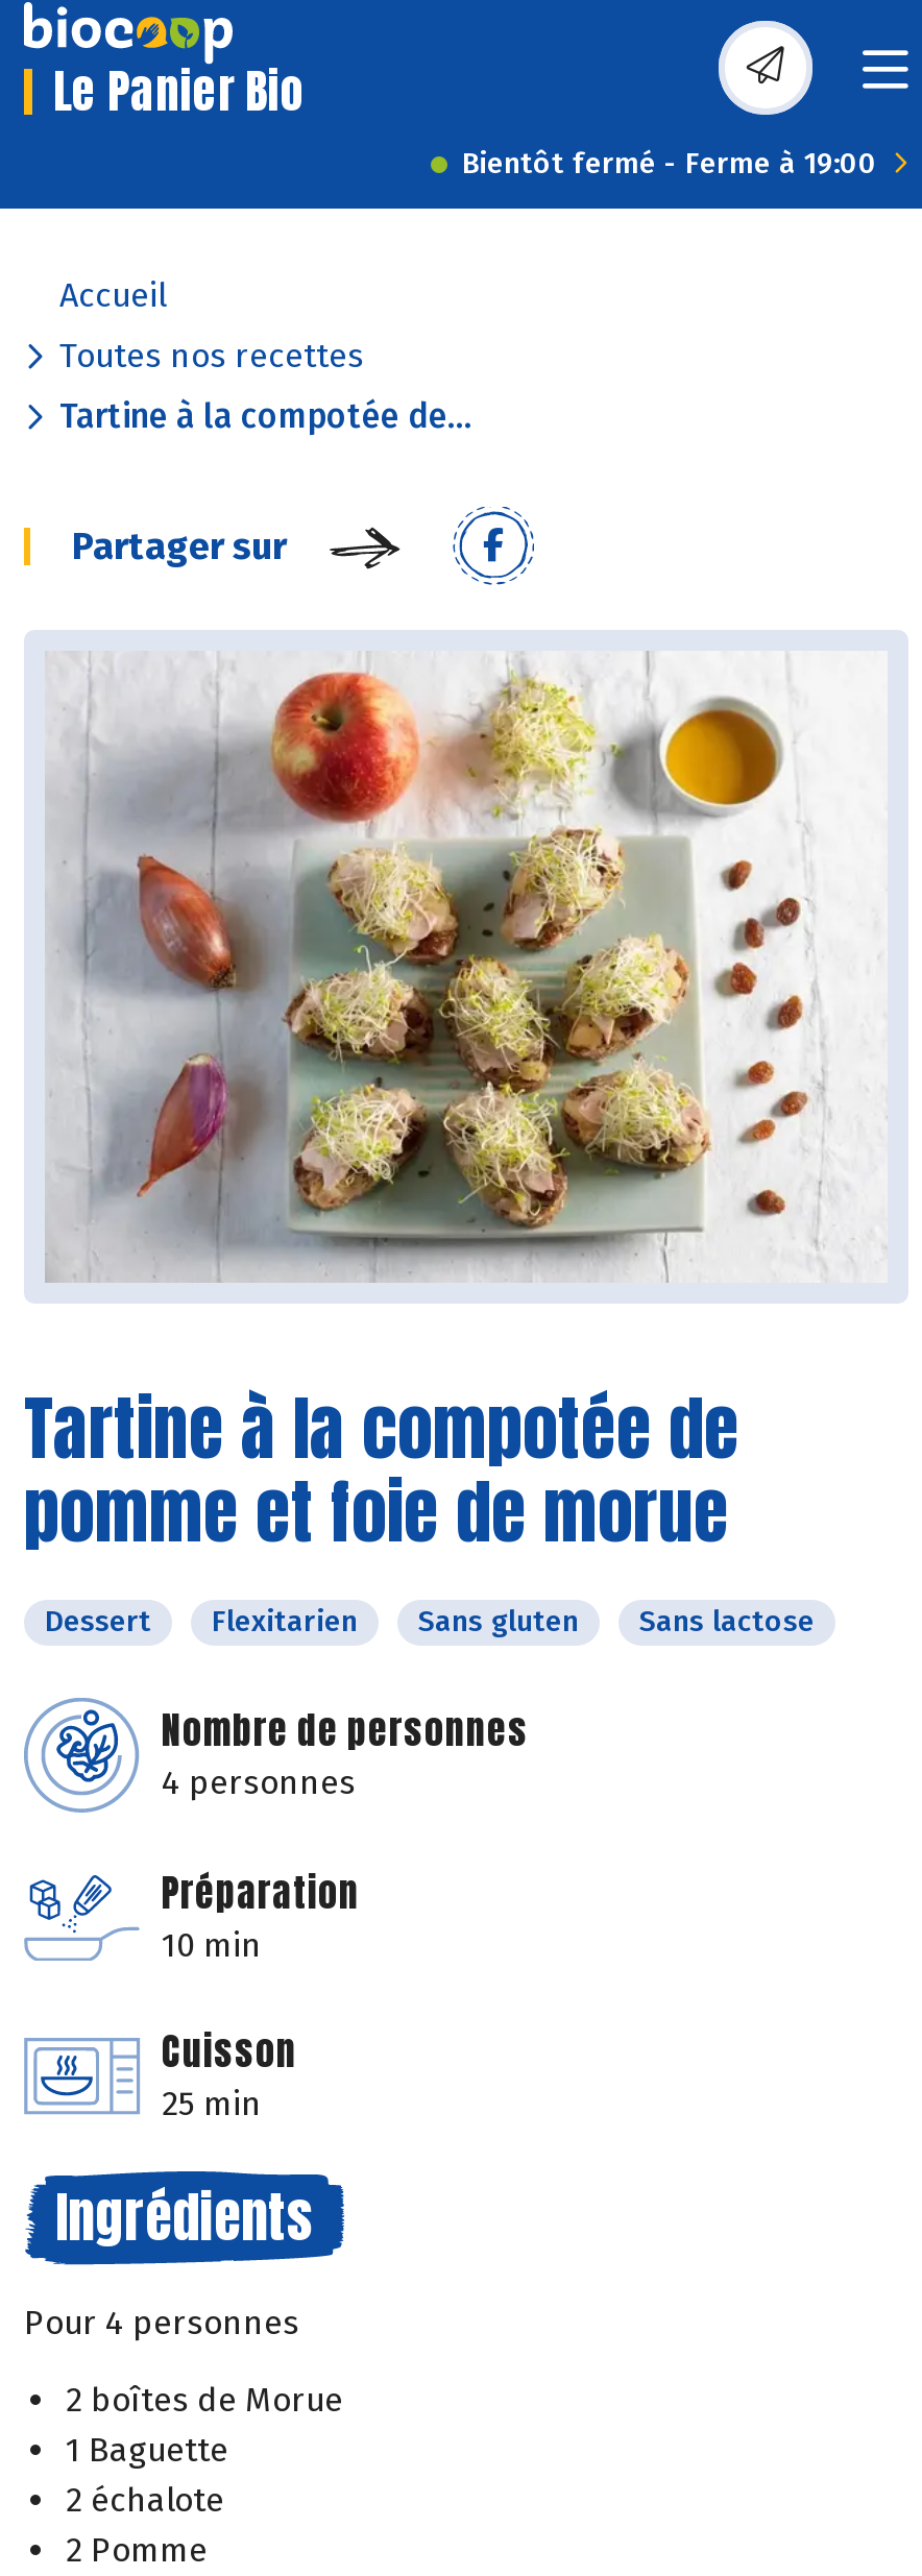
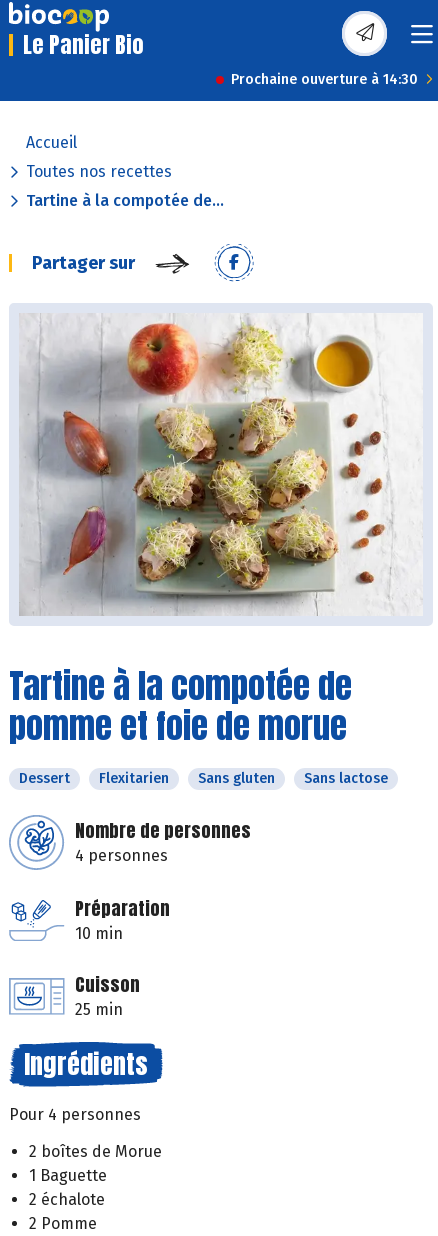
- Bientôt fermé - Ferme à 19:00
+ Prochaine ouverture à 14:30
